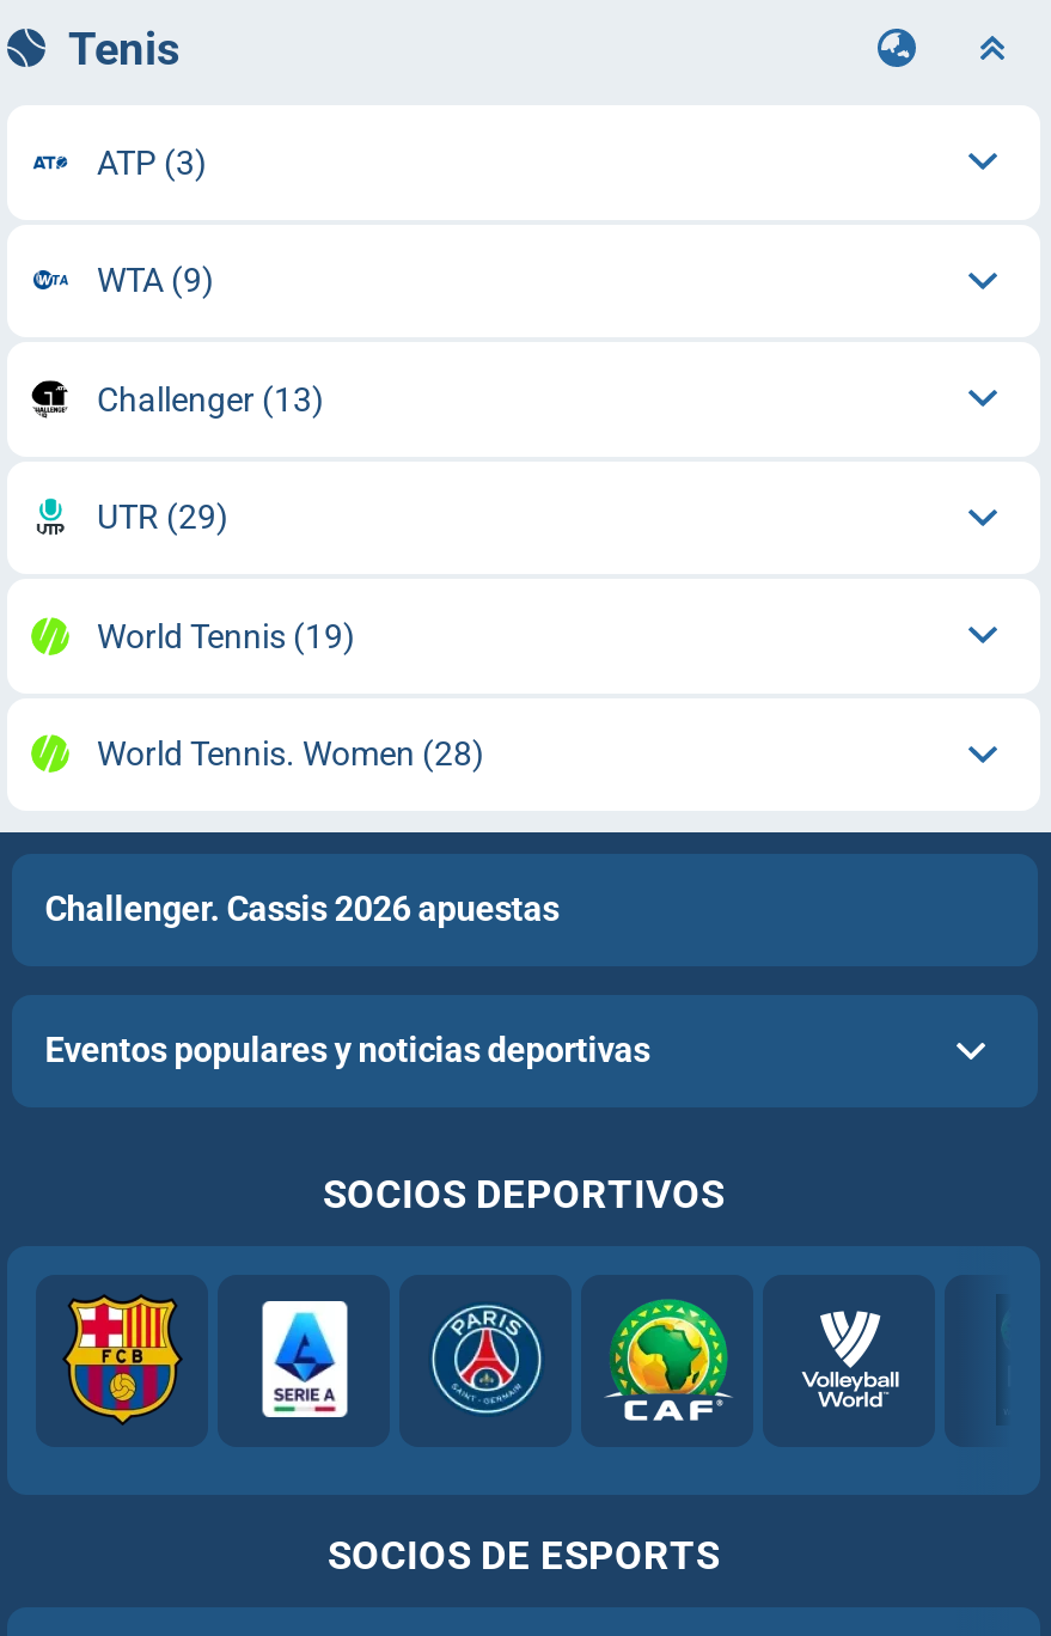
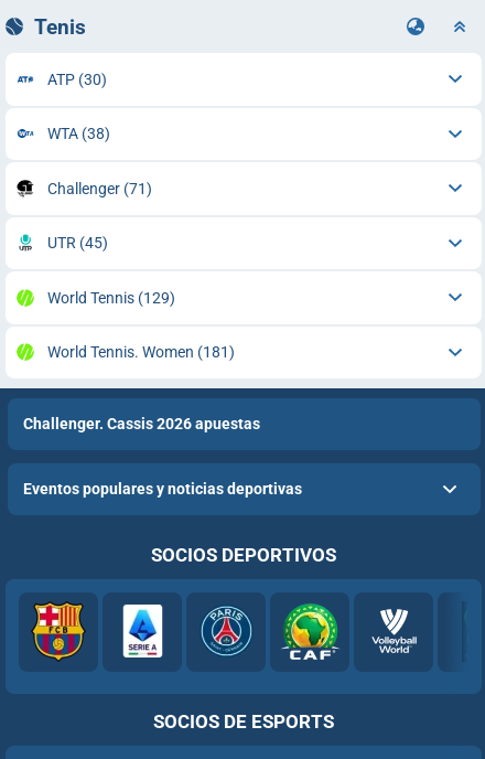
- ATP (3)
+ ATP (30)

- WTA (9)
+ WTA (38)

- Challenger (13)
+ Challenger (71)

- UTR (29)
+ UTR (45)

- World Tennis (19)
+ World Tennis (129)

- World Tennis. Women (28)
+ World Tennis. Women (181)
